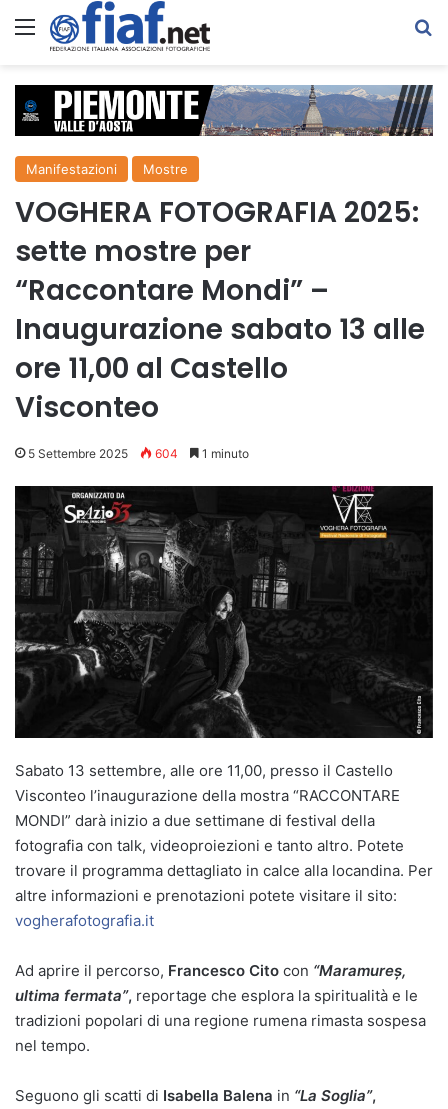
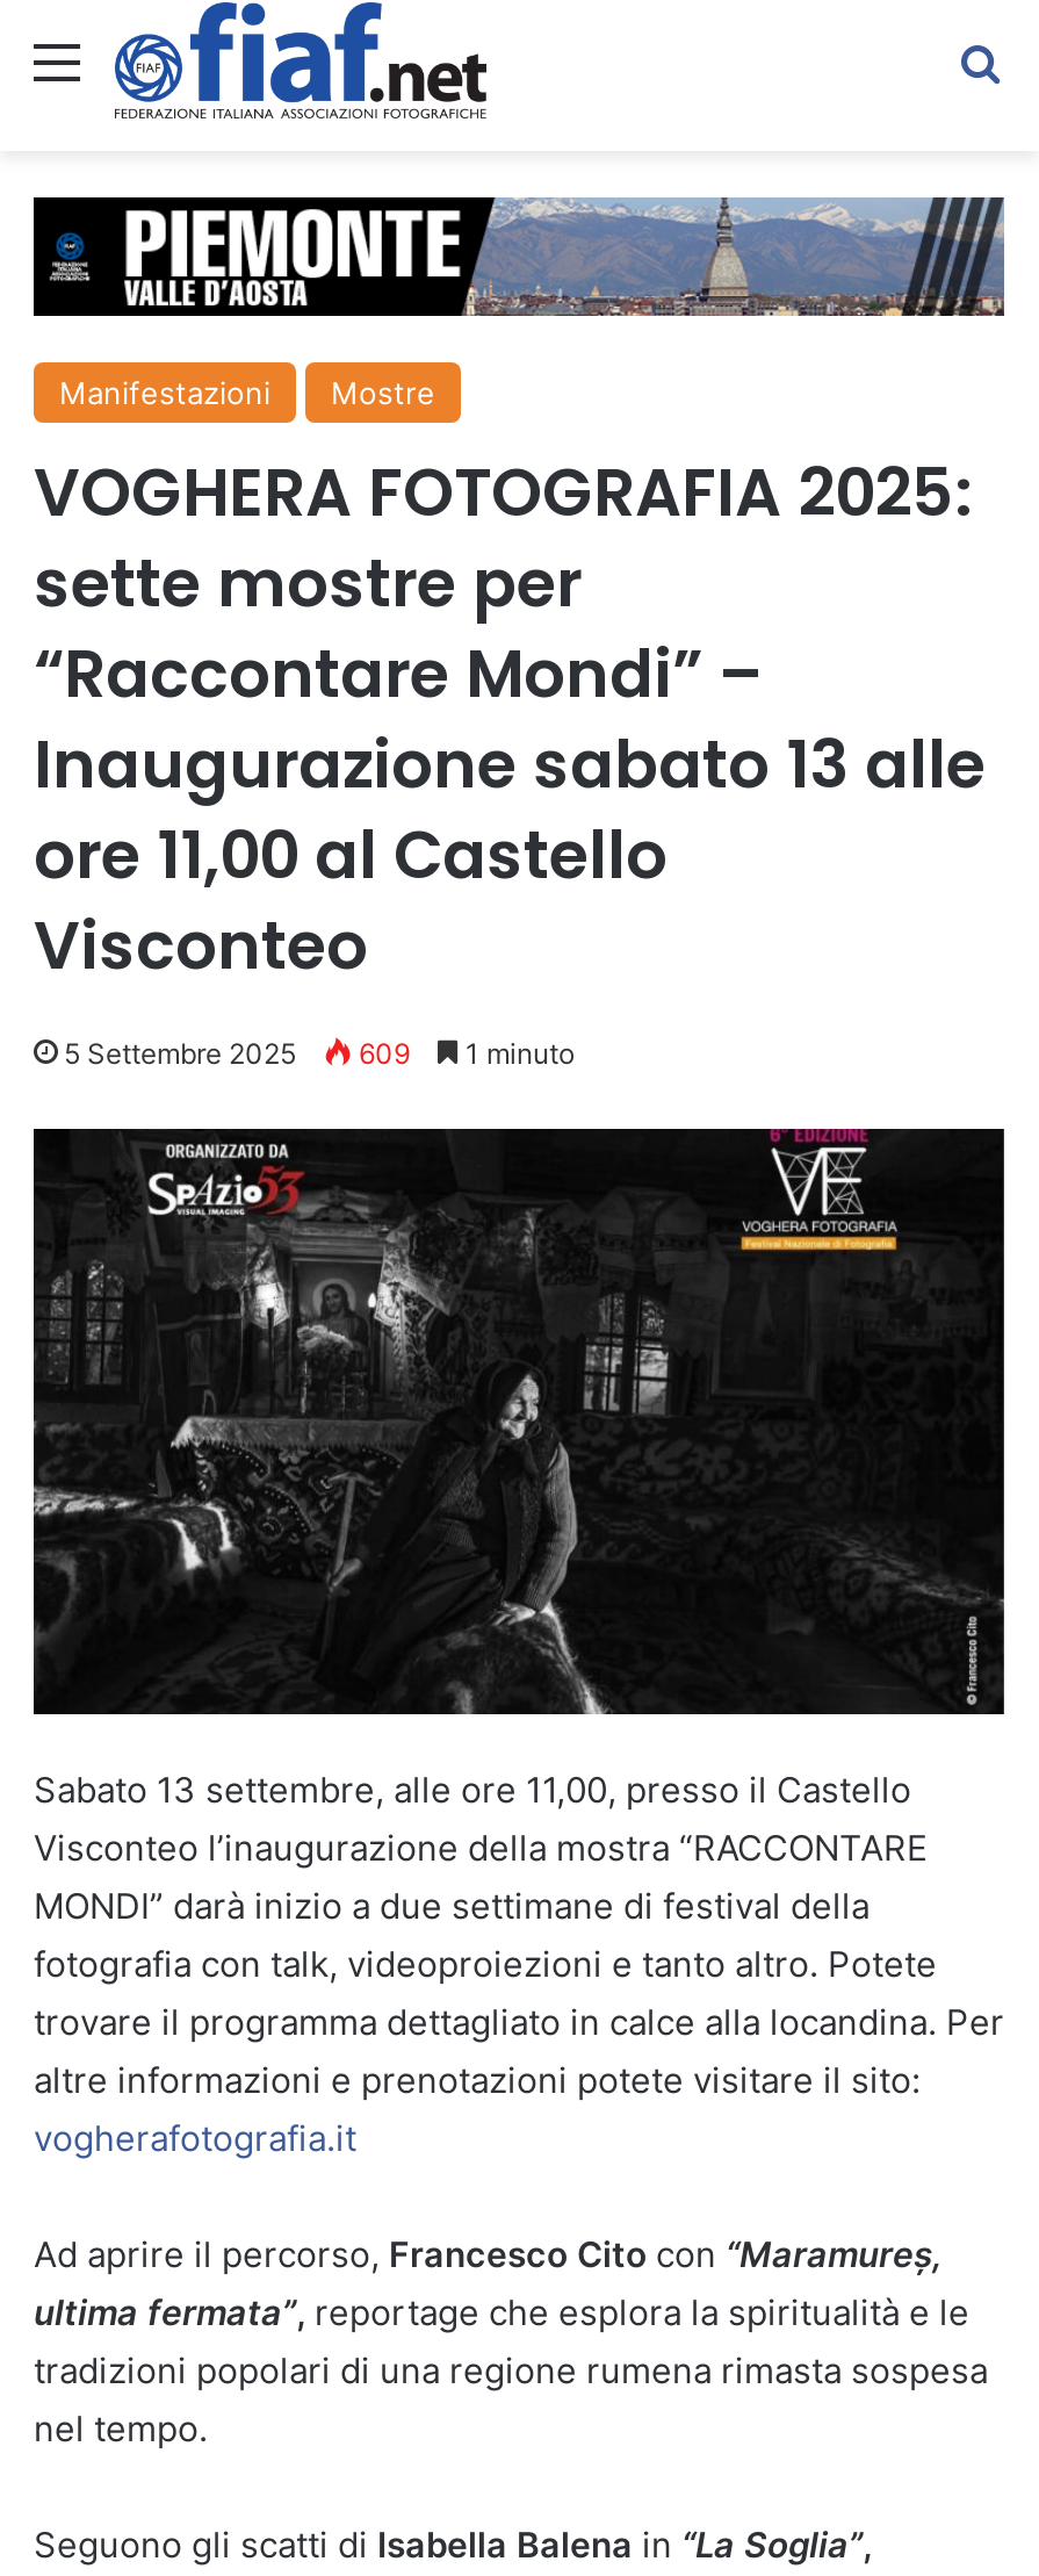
- 5 Settembre 2025 604 1 minuto
+ 5 Settembre 2025 609 1 minuto
